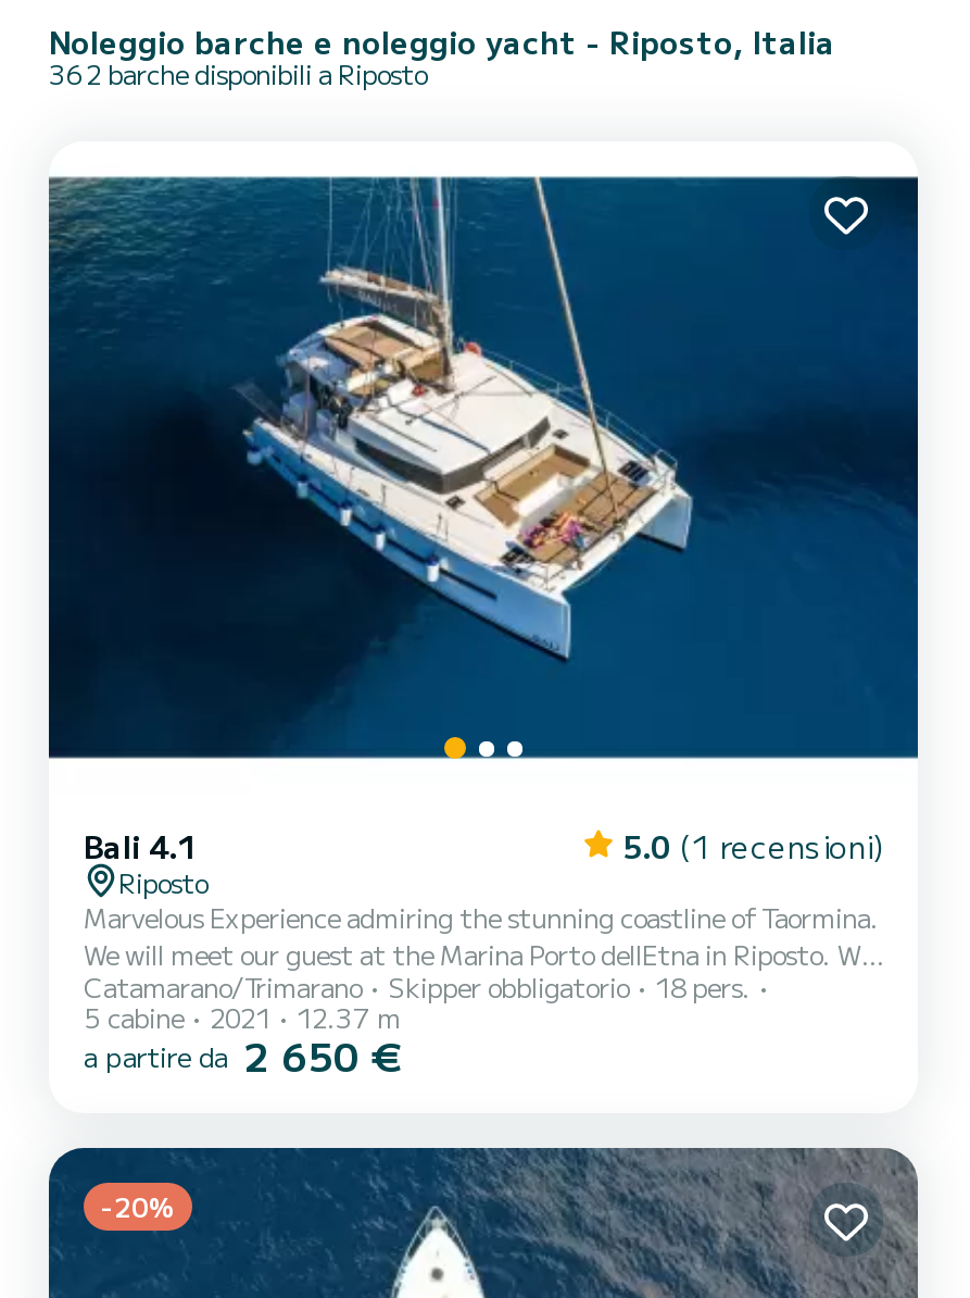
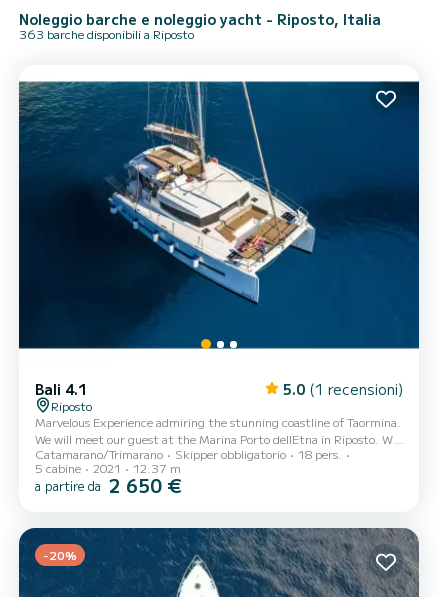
- 362 barche disponibili a Riposto
+ 363 barche disponibili a Riposto
